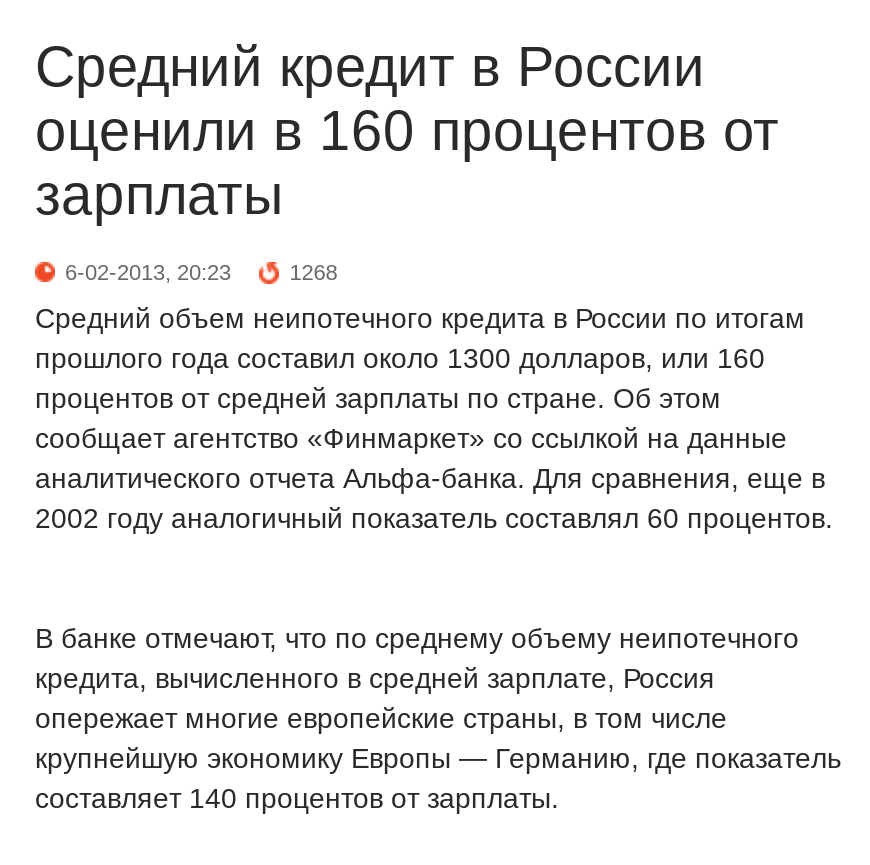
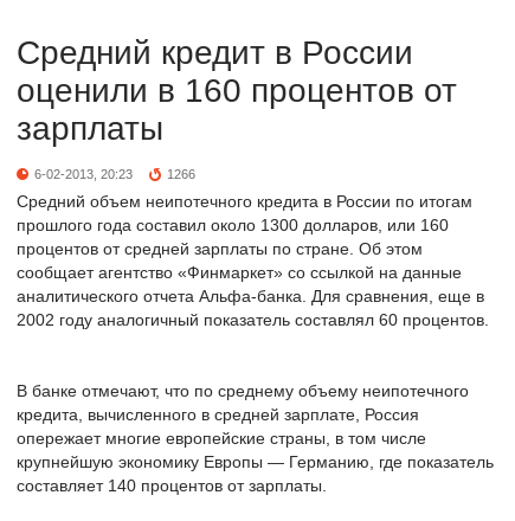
- 1268
+ 1266
